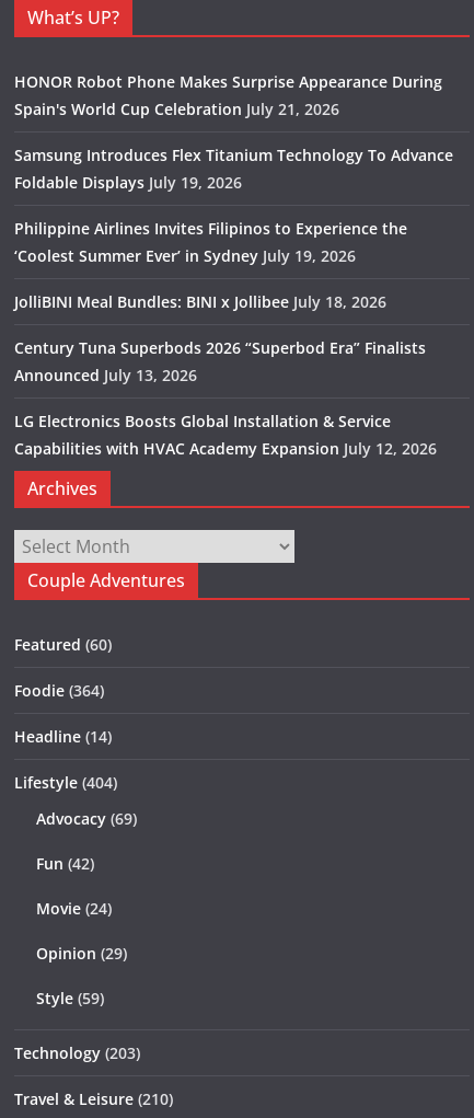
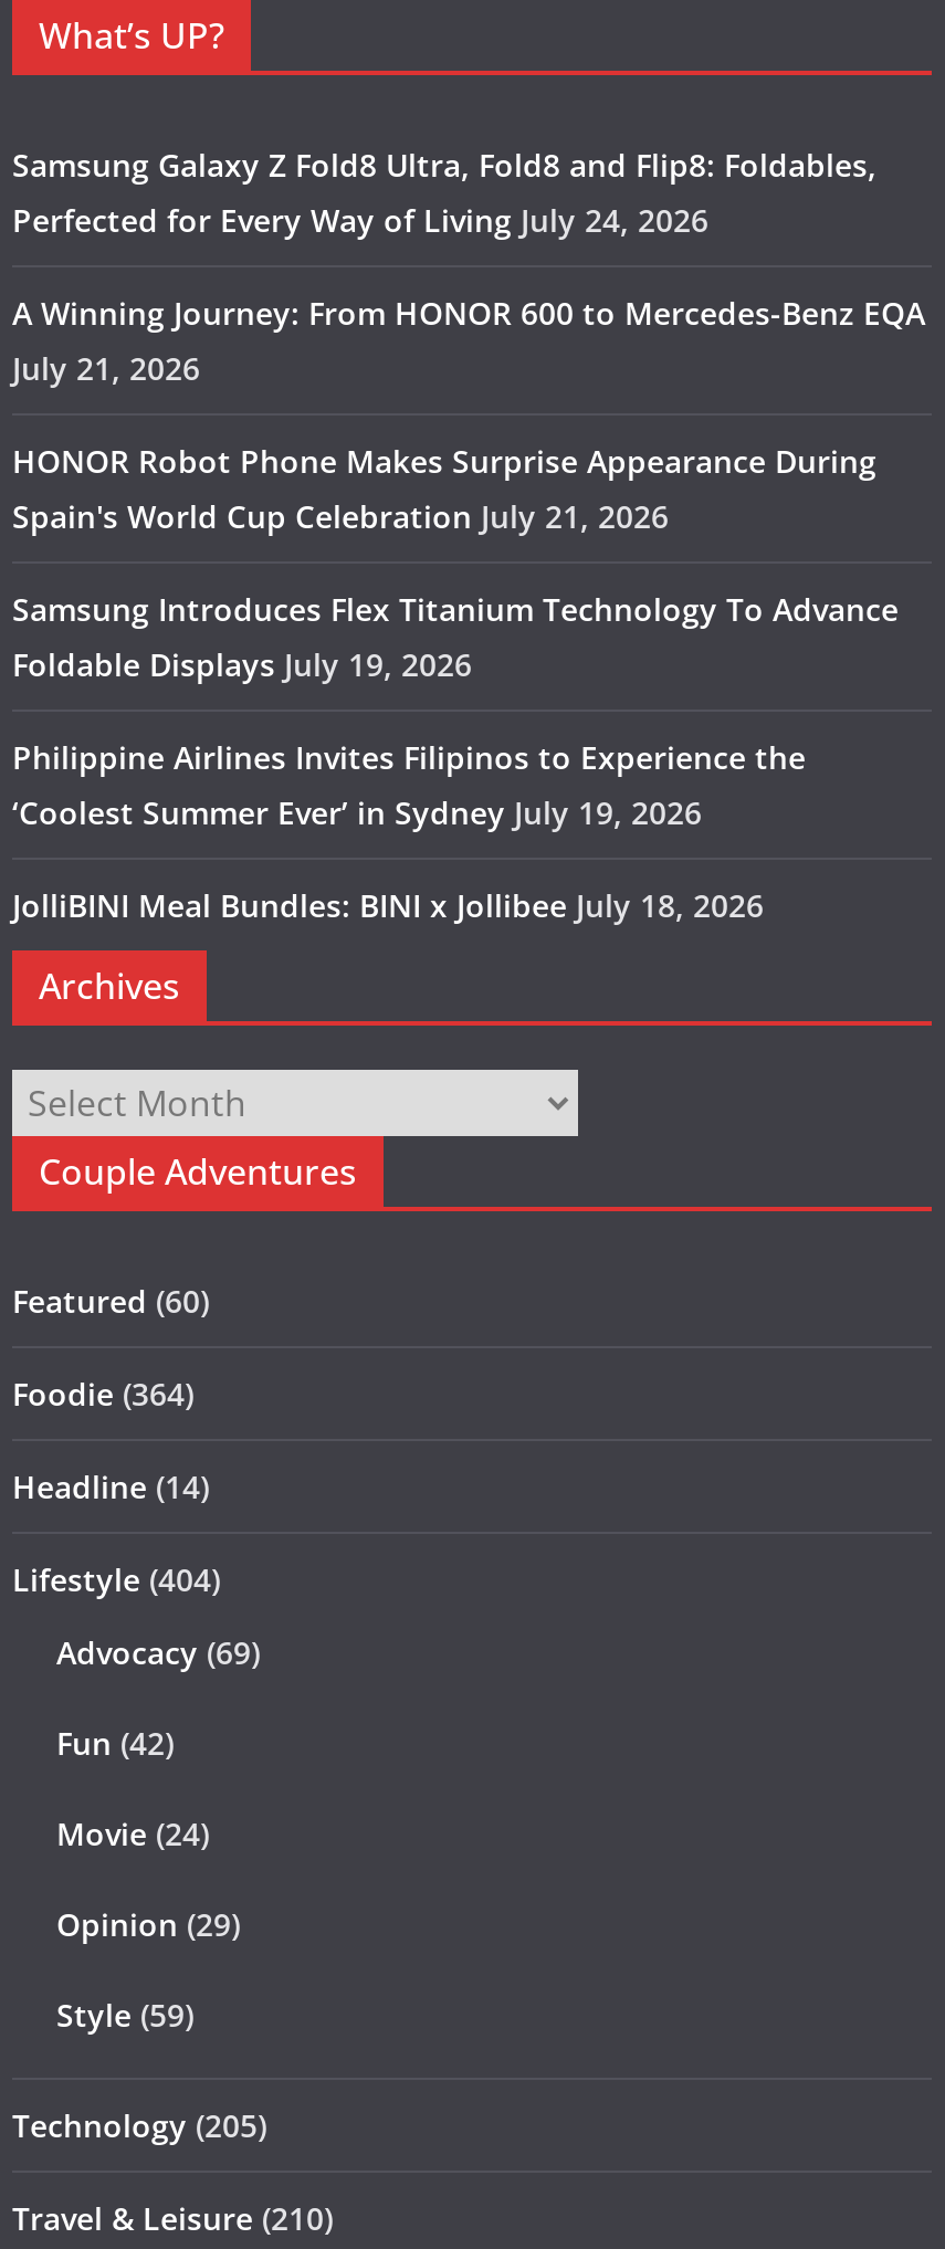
+ Samsung Galaxy Z Fold8 Ultra, Fold8 and Flip8: Foldables,
+ Perfected for Every Way of Living July 24, 2026
+ A Winning Journey: From HONOR 600 to Mercedes-Benz EQA
+ July 21, 2026

moved down: HONOR Robot Phone Makes Surprise Appearance During | Spain's World Cup Celebration July 21, 2026 | Samsung Introduces Flex Titanium Technology To Advance | Foldable Displays July 19, 2026 | Philippine Airlines Invites Filipinos to Experience the | ‘Coolest Summer Ever’ in Sydney July 19, 2026 | JolliBINI Meal Bundles: BINI x Jollibee July 18, 2026

- Century Tuna Superbods 2026 “Superbod Era” Finalists
- Announced July 13, 2026
- LG Electronics Boosts Global Installation & Service
- Capabilities with HVAC Academy Expansion July 12, 2026

- Technology (203)
+ Technology (205)
